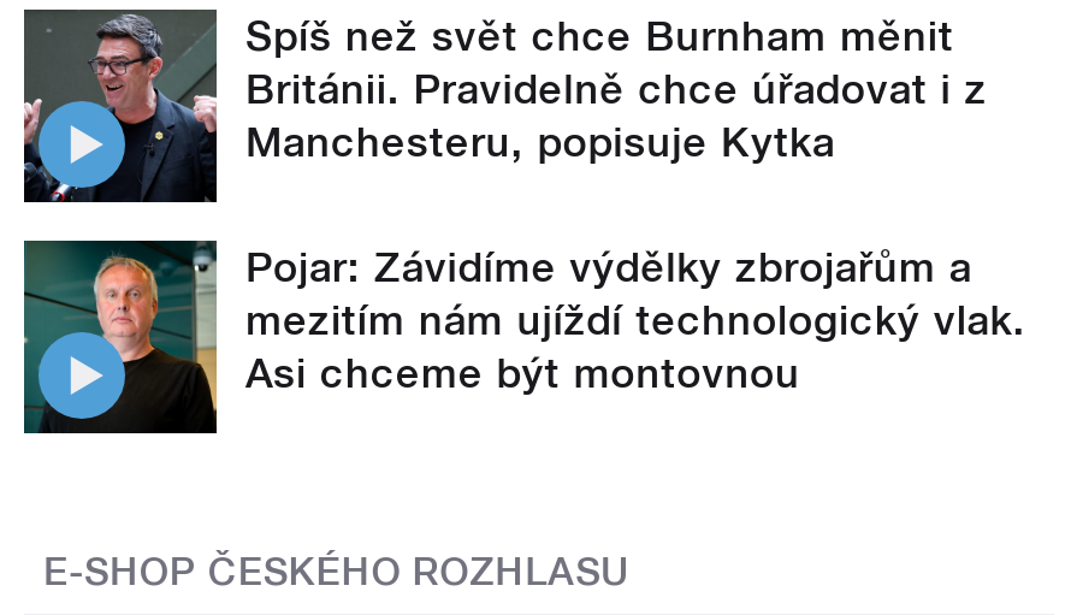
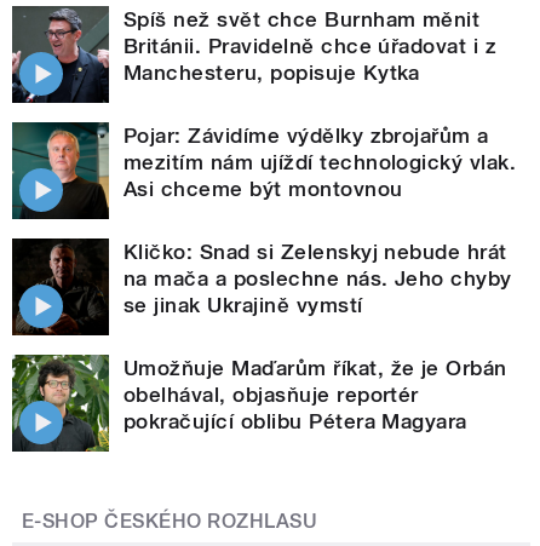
+ [image]
+ Kličko: Snad si Zelenskyj nebude hrát
+ na mača a poslechne nás. Jeho chyby
+ se jinak Ukrajině vymstí
+ Umožňuje Maďarům říkat, že je Orbán
+ obelhával, objasňuje reportér
+ pokračující oblibu Pétera Magyara

+ [image]
